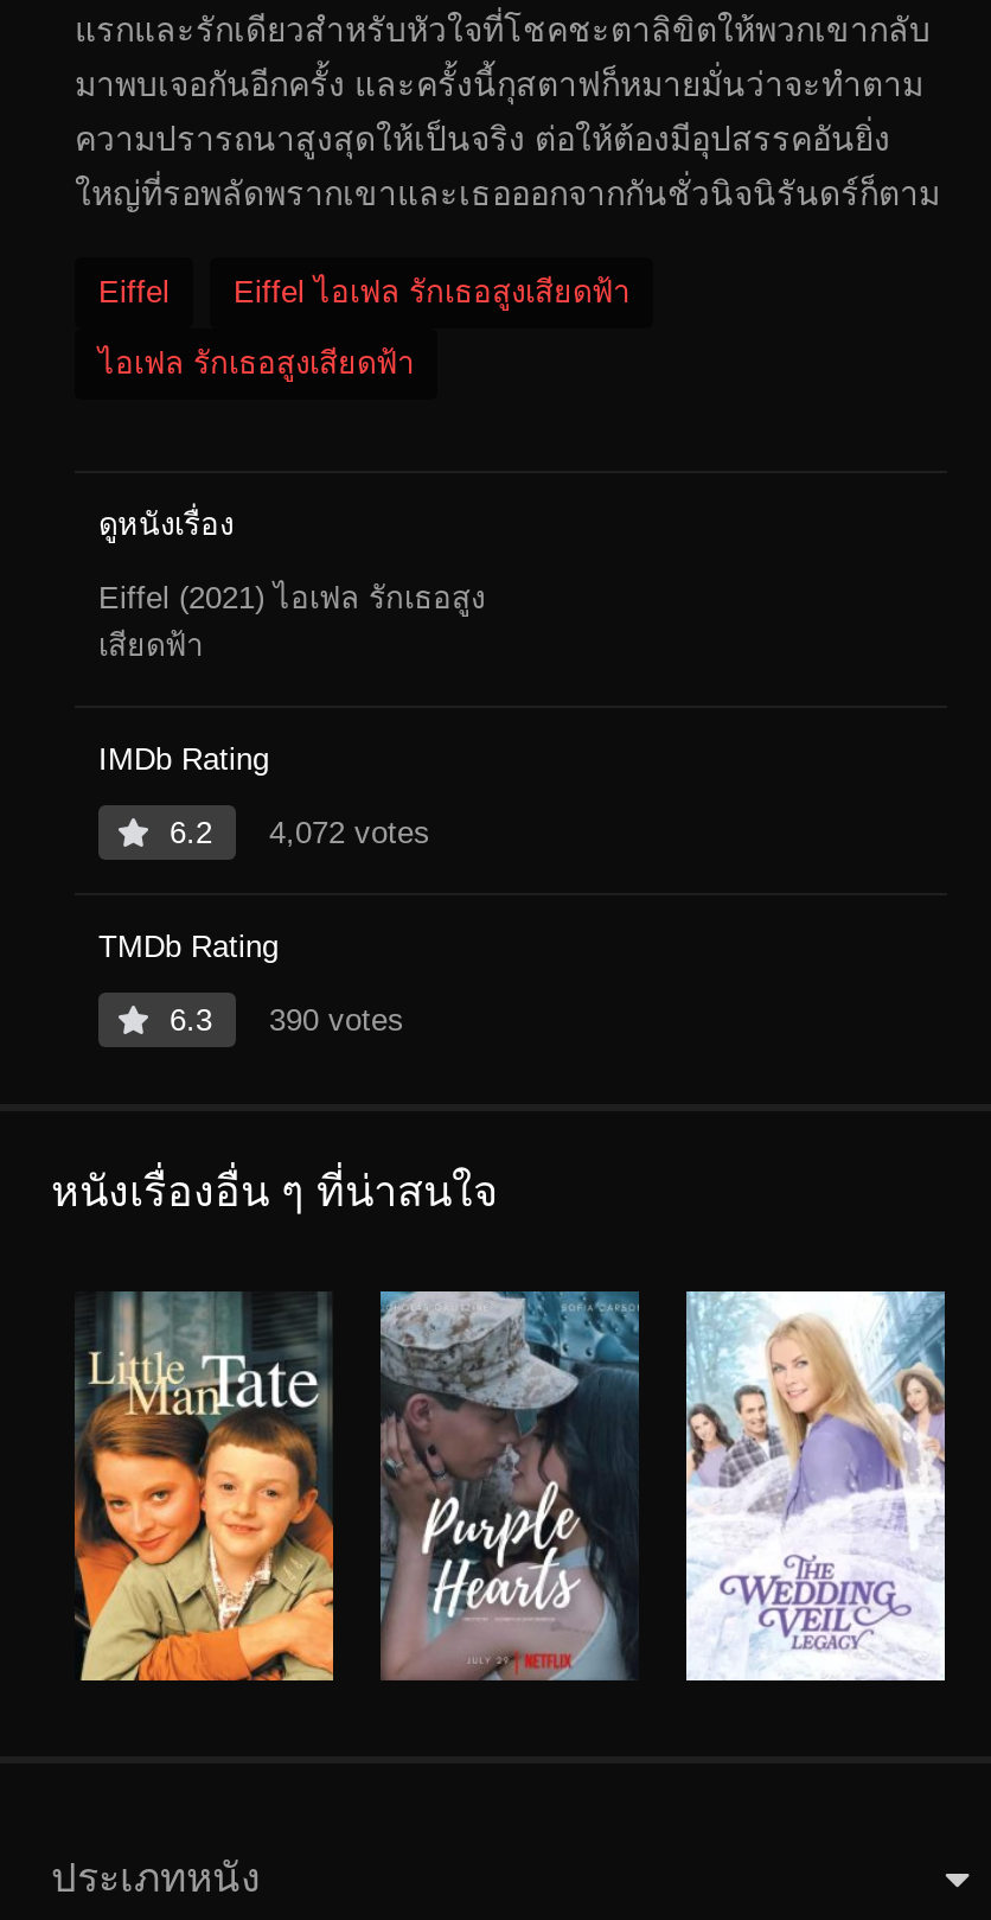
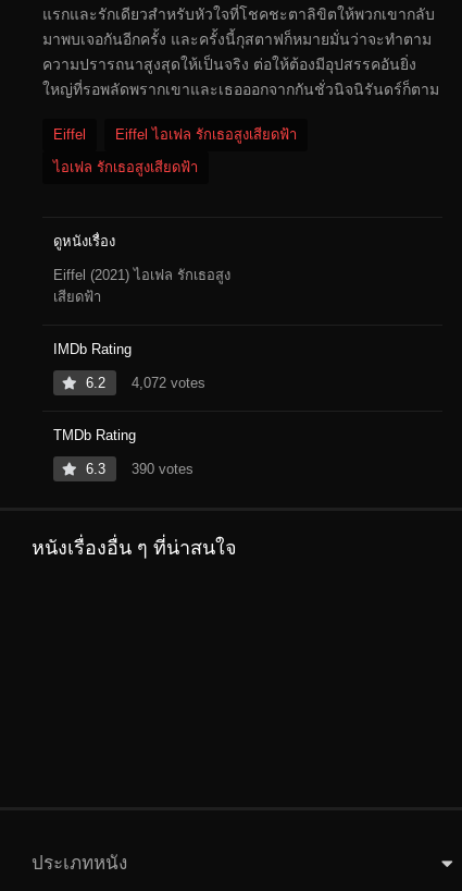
- [image]

- [image]

- [image]
